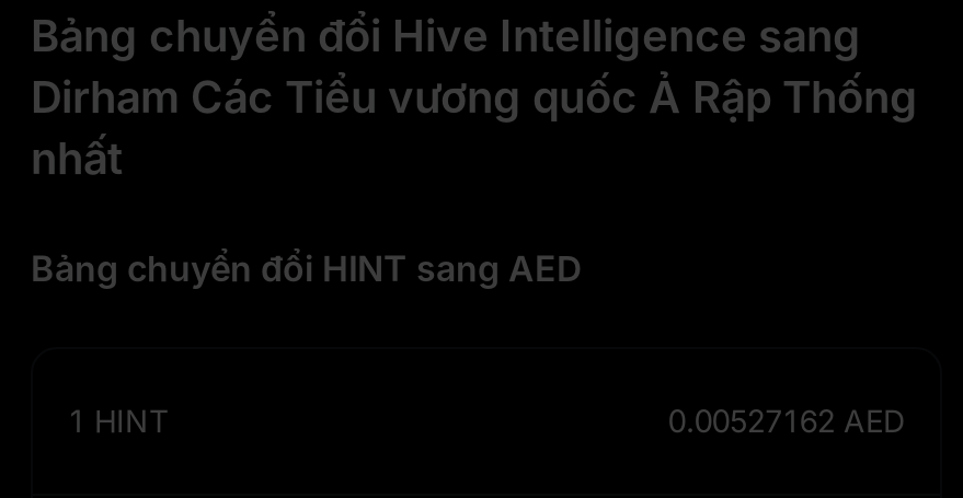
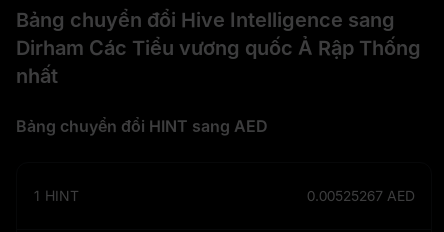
- 0.00527162 AED
+ 0.00525267 AED
